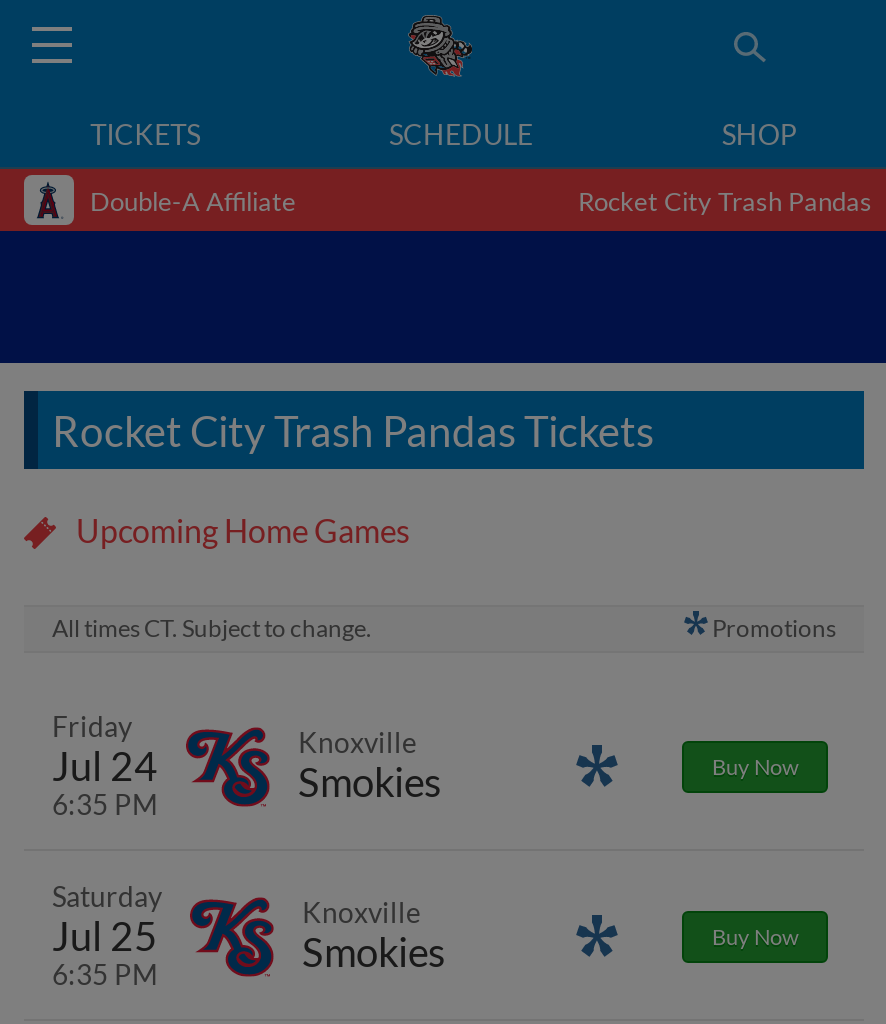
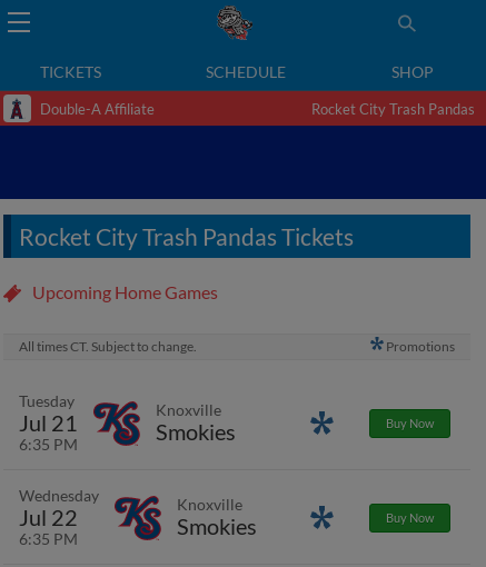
- Friday
- Jul 24
+ Tuesday
+ Jul 21

- [image]
- Saturday
- Jul 25
+ [image]
+ Wednesday
+ Jul 22
